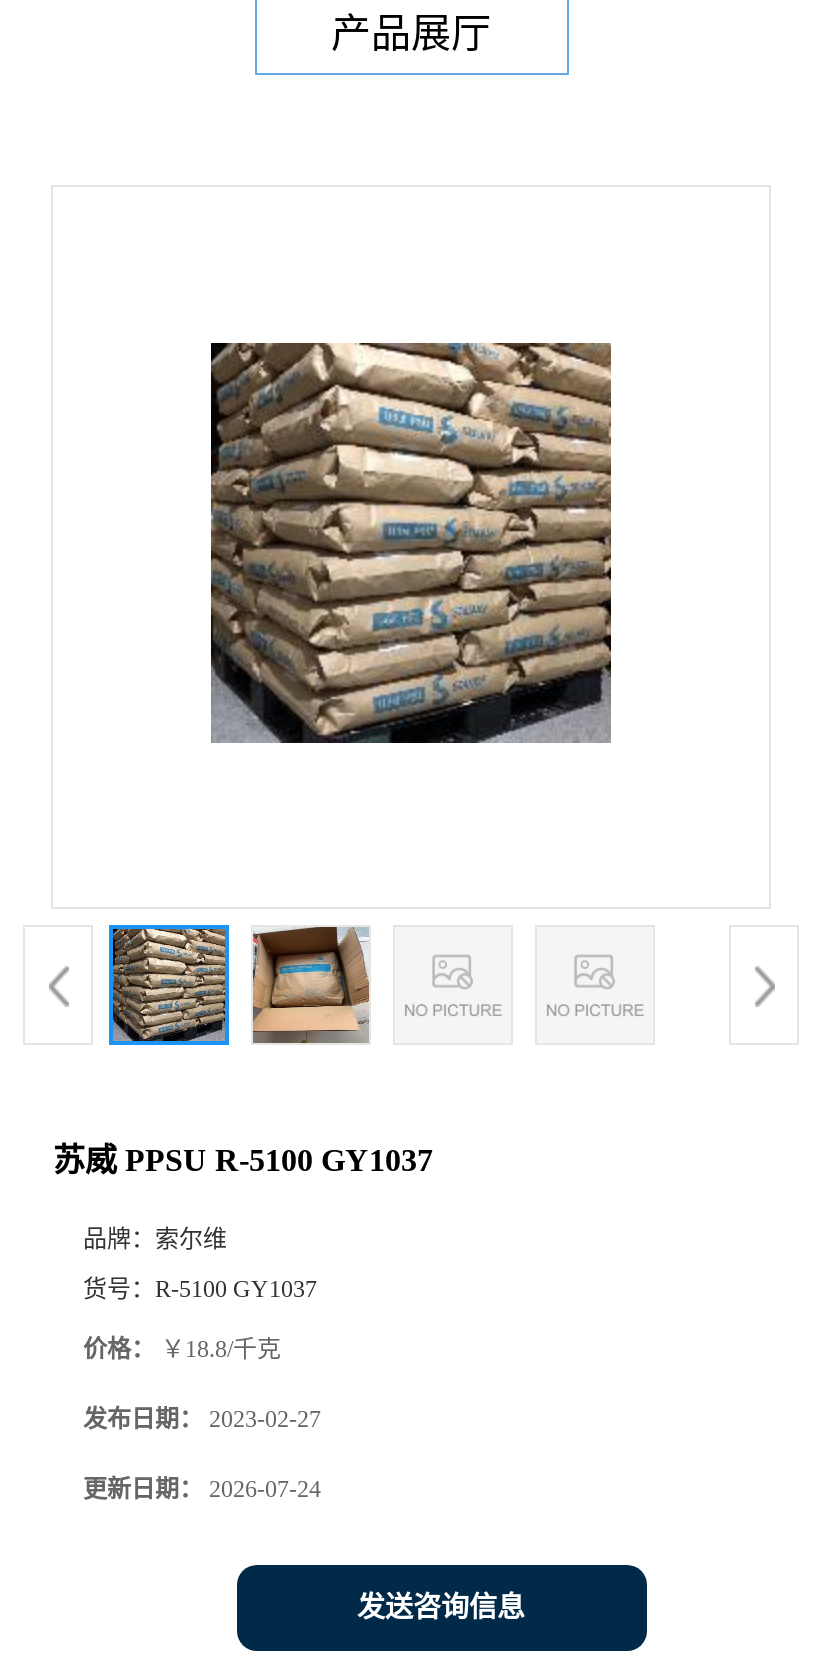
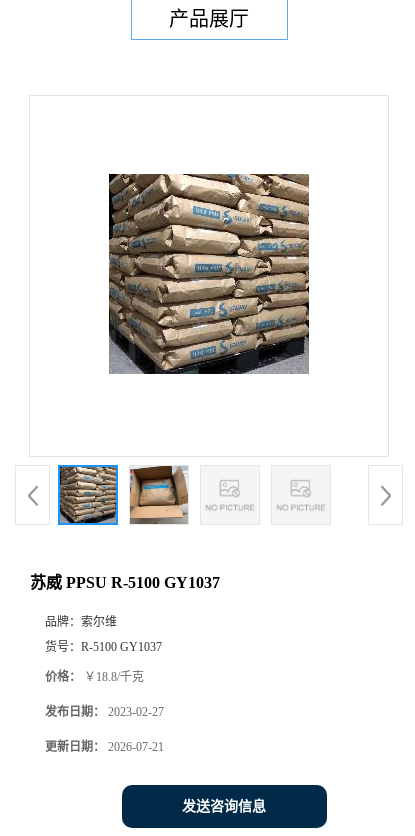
- 更新日期：2026-07-24
+ 更新日期：2026-07-21
